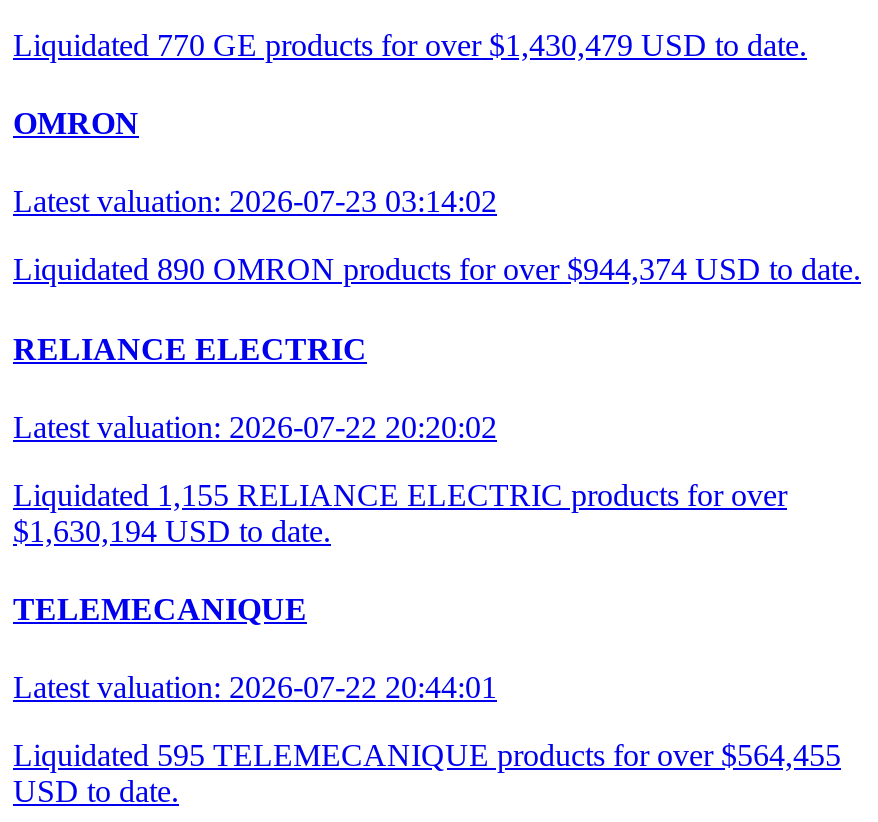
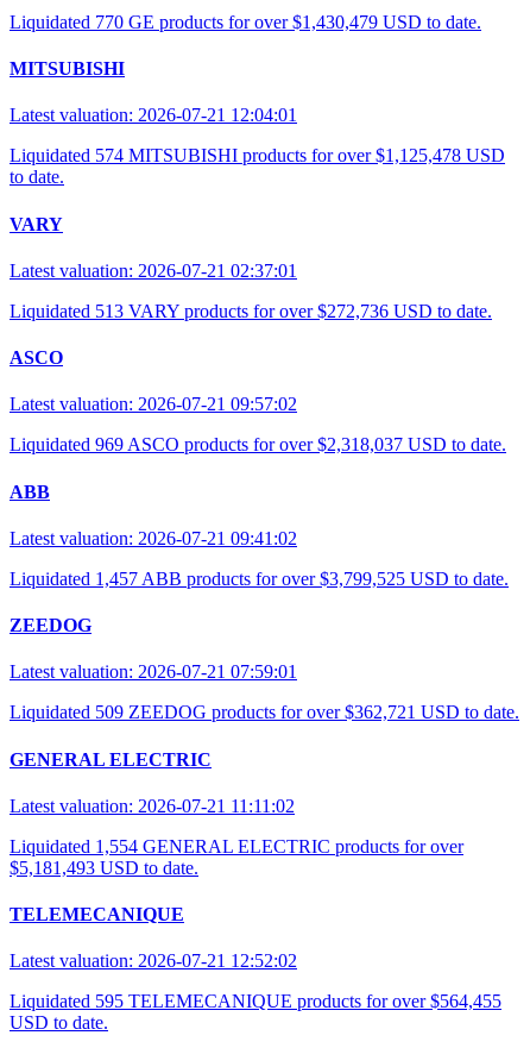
- OMRON
- Latest valuation: 2026-07-23 03:14:02
- Liquidated 890 OMRON products for over $944,374 USD to date.
- RELIANCE ELECTRIC
- Latest valuation: 2026-07-22 20:20:02
- Liquidated 1,155 RELIANCE ELECTRIC products for over
- $1,630,194 USD to date.
+ MITSUBISHI
+ Latest valuation: 2026-07-21 12:04:01
+ Liquidated 574 MITSUBISHI products for over $1,125,478 USD
+ to date.
+ VARY
+ Latest valuation: 2026-07-21 02:37:01
+ Liquidated 513 VARY products for over $272,736 USD to date.
+ ASCO
+ Latest valuation: 2026-07-21 09:57:02
+ Liquidated 969 ASCO products for over $2,318,037 USD to date.
+ ABB
+ Latest valuation: 2026-07-21 09:41:02
+ Liquidated 1,457 ABB products for over $3,799,525 USD to date.
+ ZEEDOG
+ Latest valuation: 2026-07-21 07:59:01
+ Liquidated 509 ZEEDOG products for over $362,721 USD to date.
+ GENERAL ELECTRIC
+ Latest valuation: 2026-07-21 11:11:02
+ Liquidated 1,554 GENERAL ELECTRIC products for over
+ $5,181,493 USD to date.

- Latest valuation: 2026-07-22 20:44:01
+ Latest valuation: 2026-07-21 12:52:02
